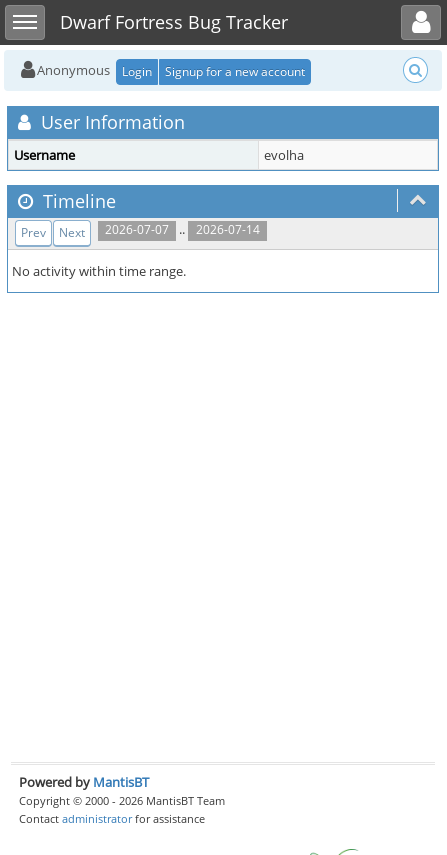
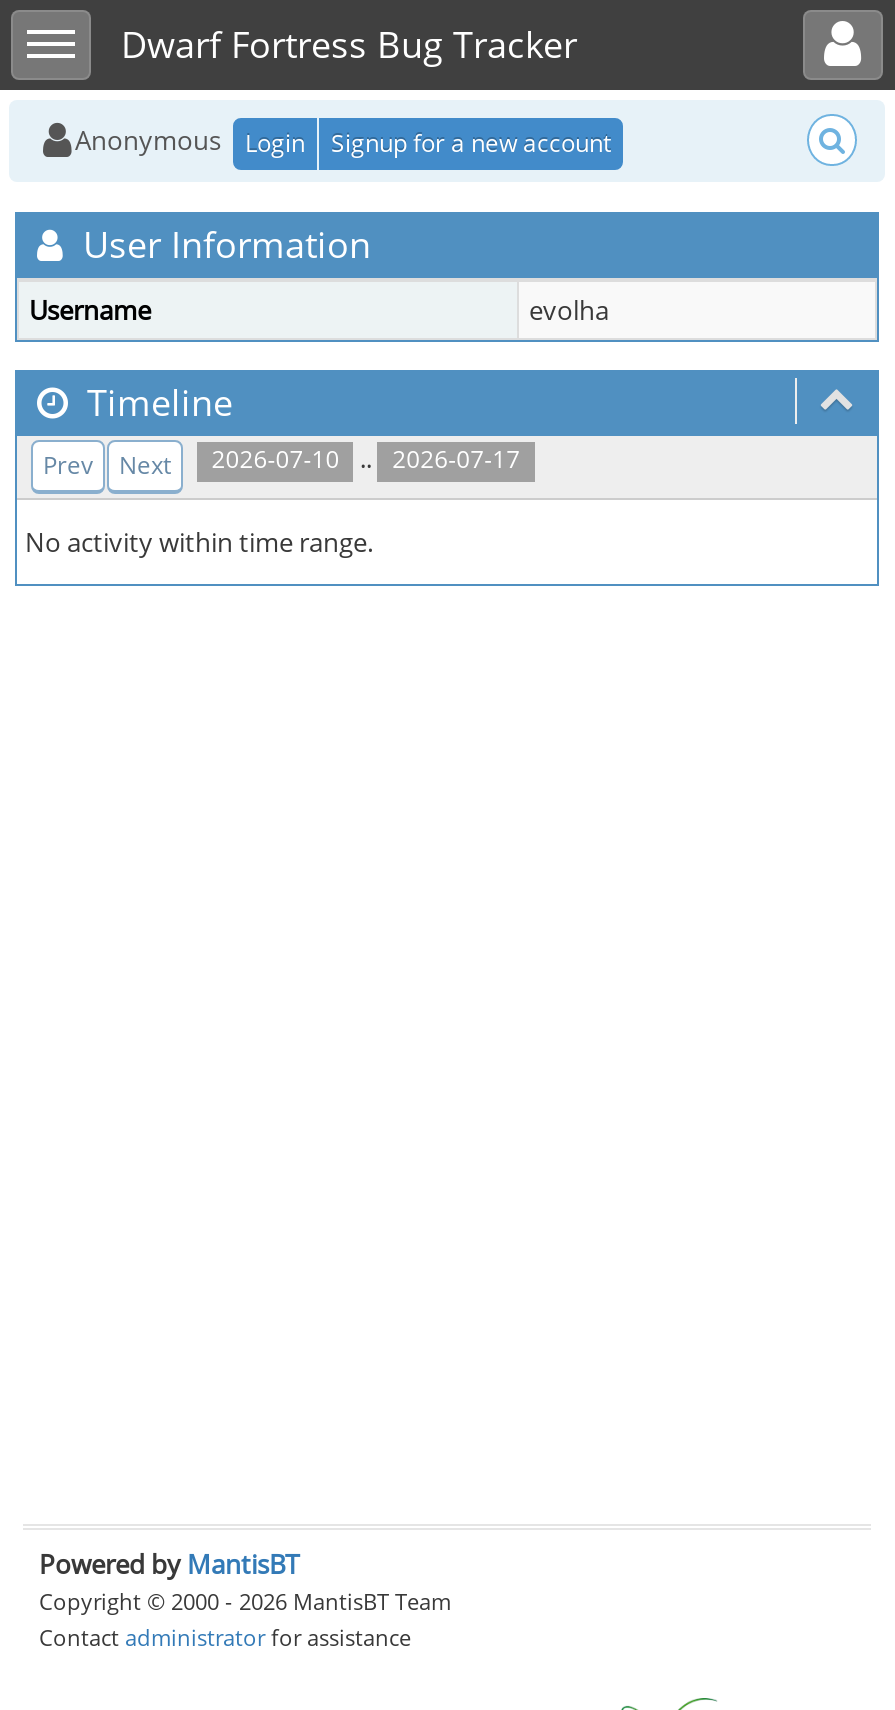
- Prev Next 2026-07-07 .. 2026-07-14
+ Prev Next 2026-07-10 .. 2026-07-17
